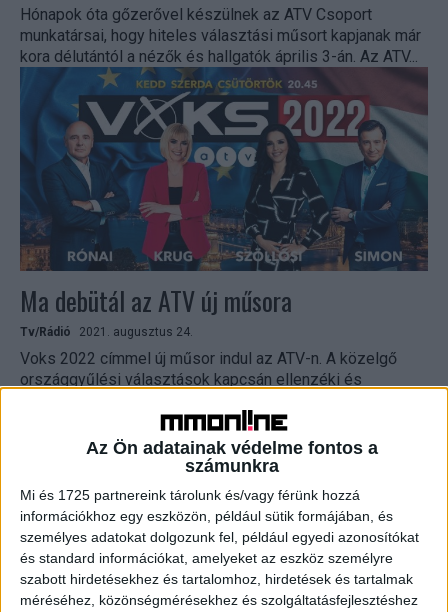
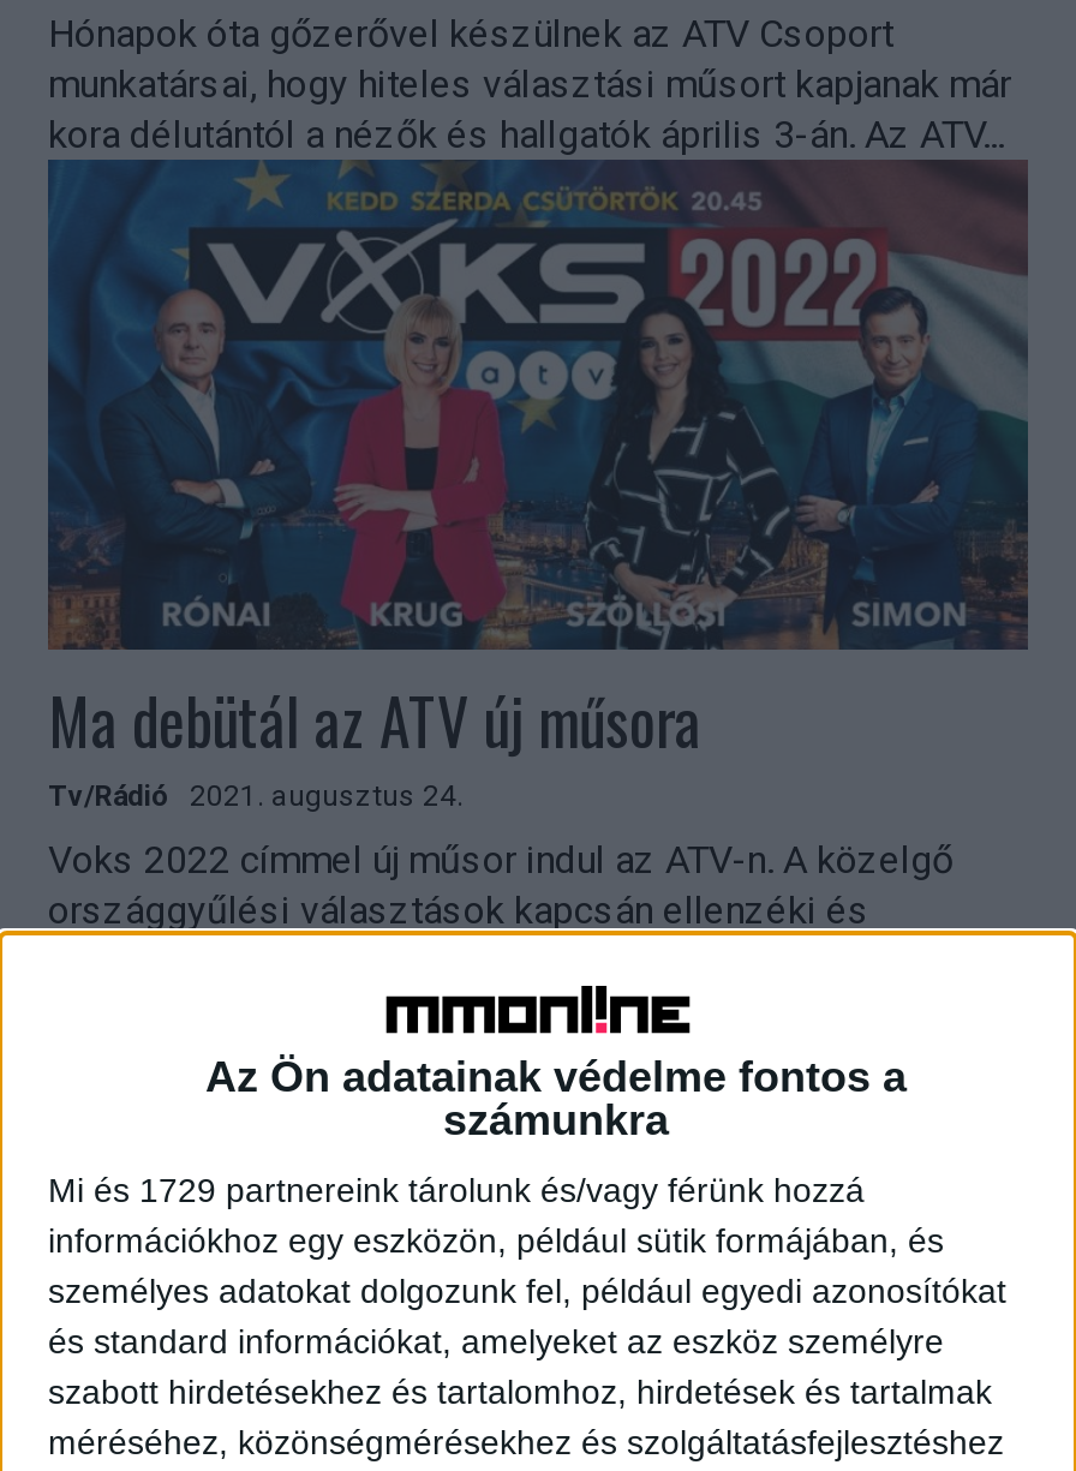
- Mi és 1725 partnereink tárolunk és/vagy férünk hozzá
+ Mi és 1729 partnereink tárolunk és/vagy férünk hozzá
